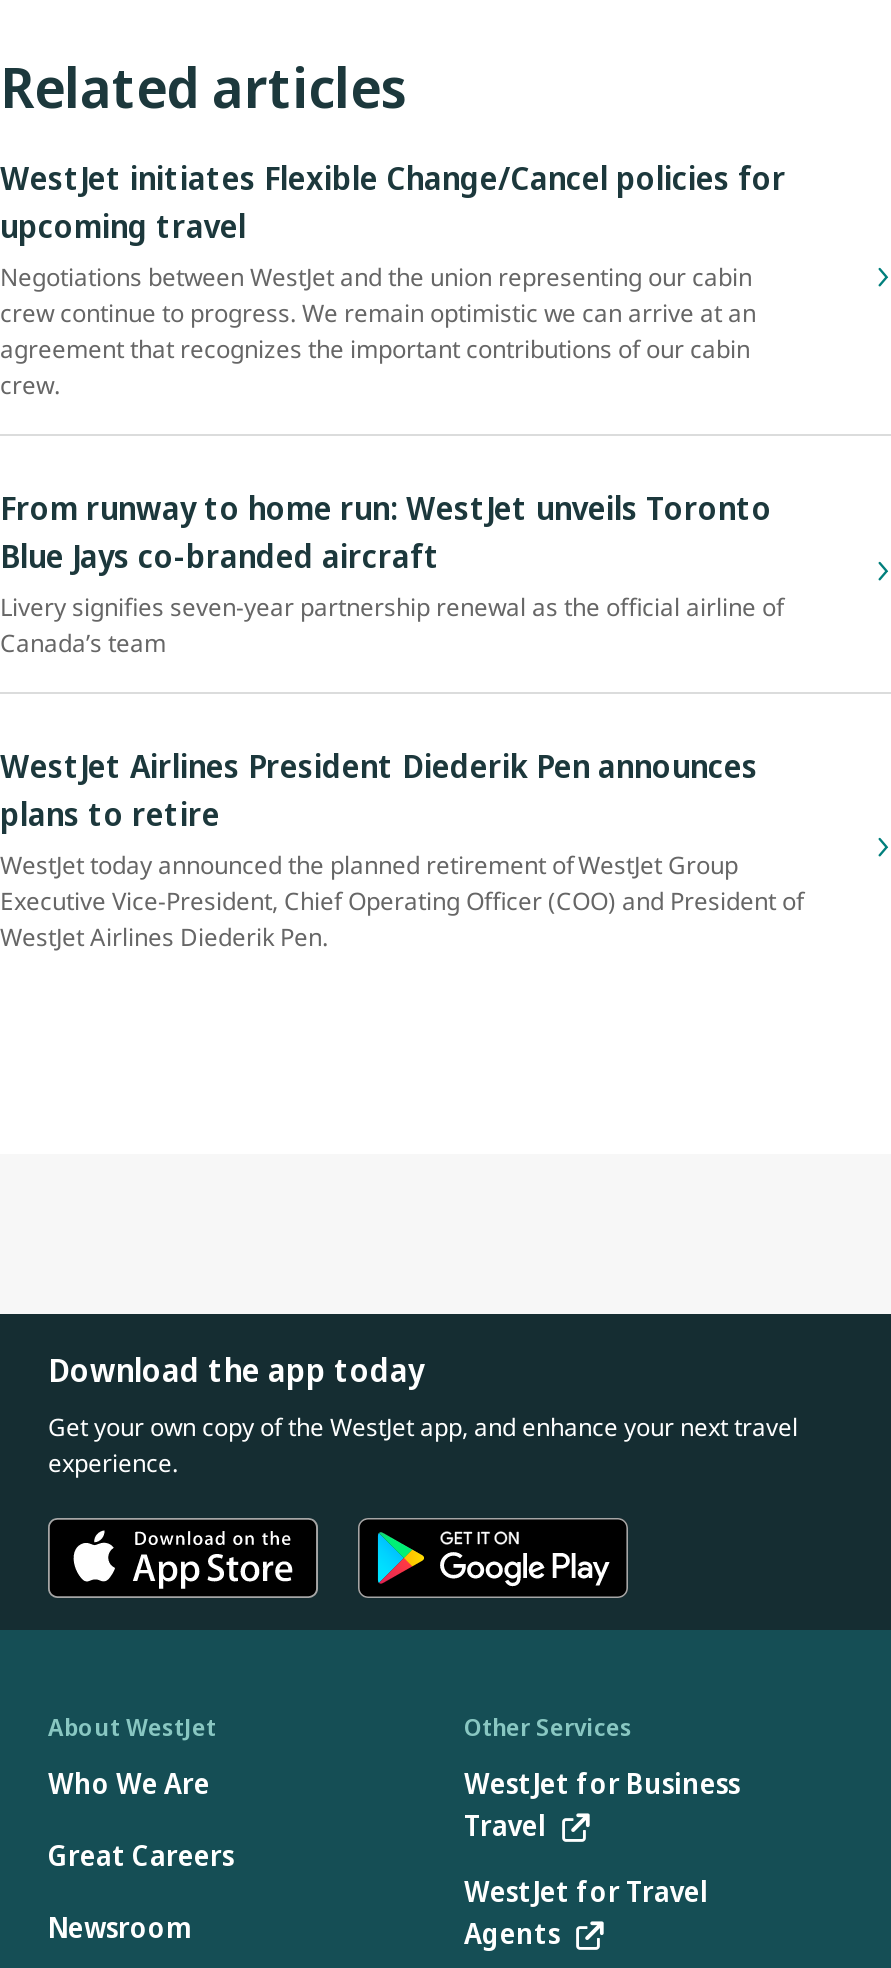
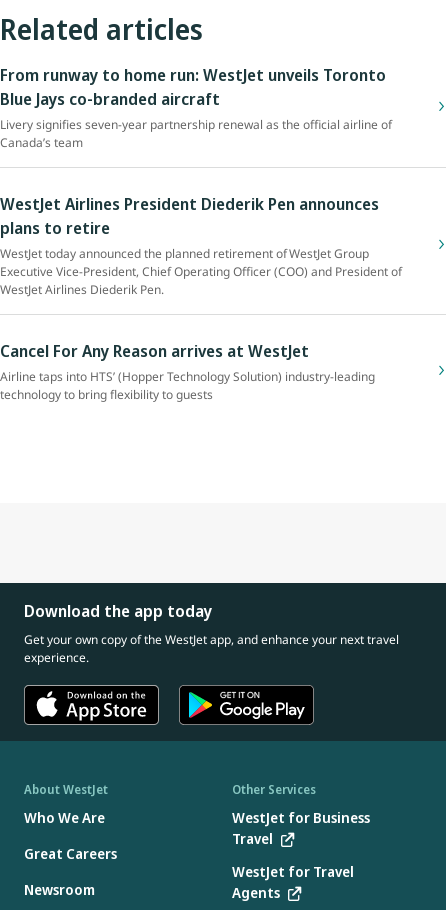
- WestJet initiates Flexible Change/Cancel policies for
- upcoming travel
- Negotiations between WestJet and the union representing our cabin
- crew continue to progress. We remain optimistic we can arrive at an
- agreement that recognizes the important contributions of our cabin
- crew.

moved up: From runway to home run: WestJet unveils Toronto | Blue Jays co-branded aircraft | Livery signifies seven-year partnership renewal as the official airline of | ... | Executive Vice-President, Chief Operating Officer (COO) and President of | WestJet Airlines Diederik Pen.

+ Cancel For Any Reason arrives at WestJet
+ Airline taps into HTS’ (Hopper Technology Solution) industry-leading
+ technology to bring flexibility to guests
